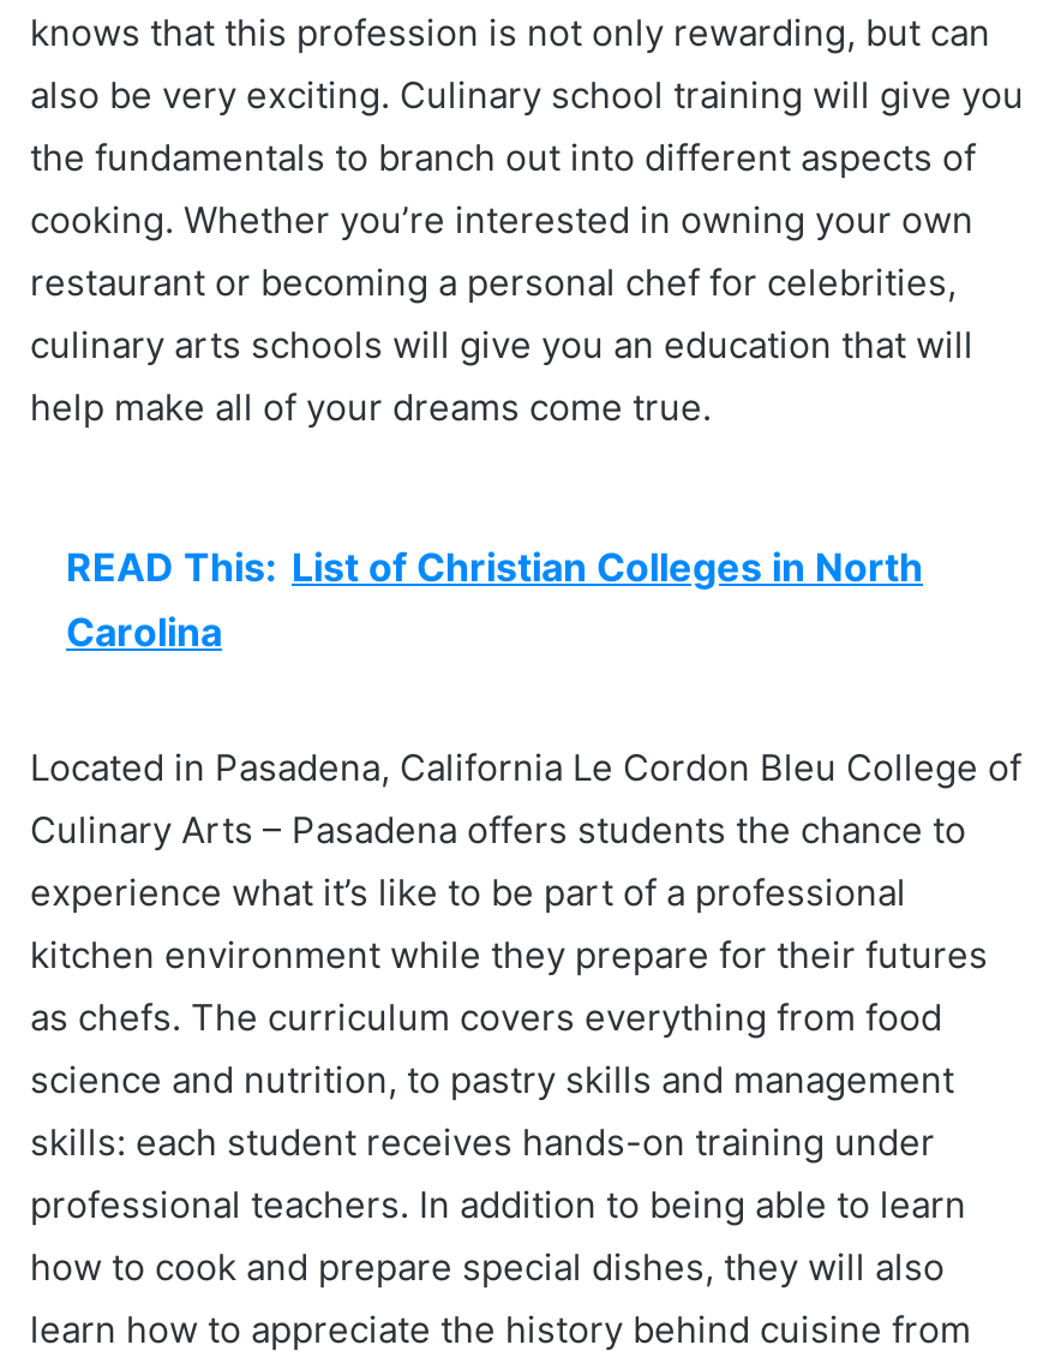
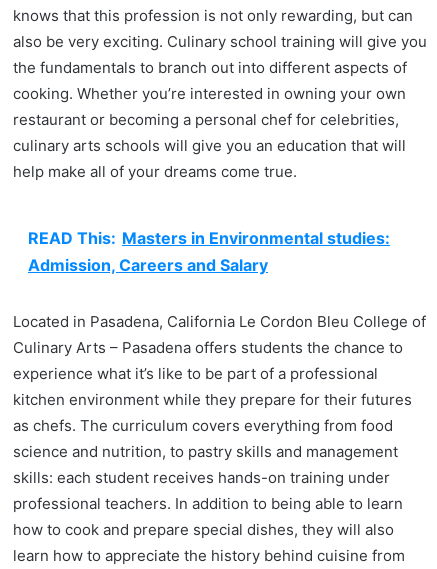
- READ This: List of Christian Colleges in North
- Carolina
+ READ This: Masters in Environmental studies:
+ Admission, Careers and Salary
